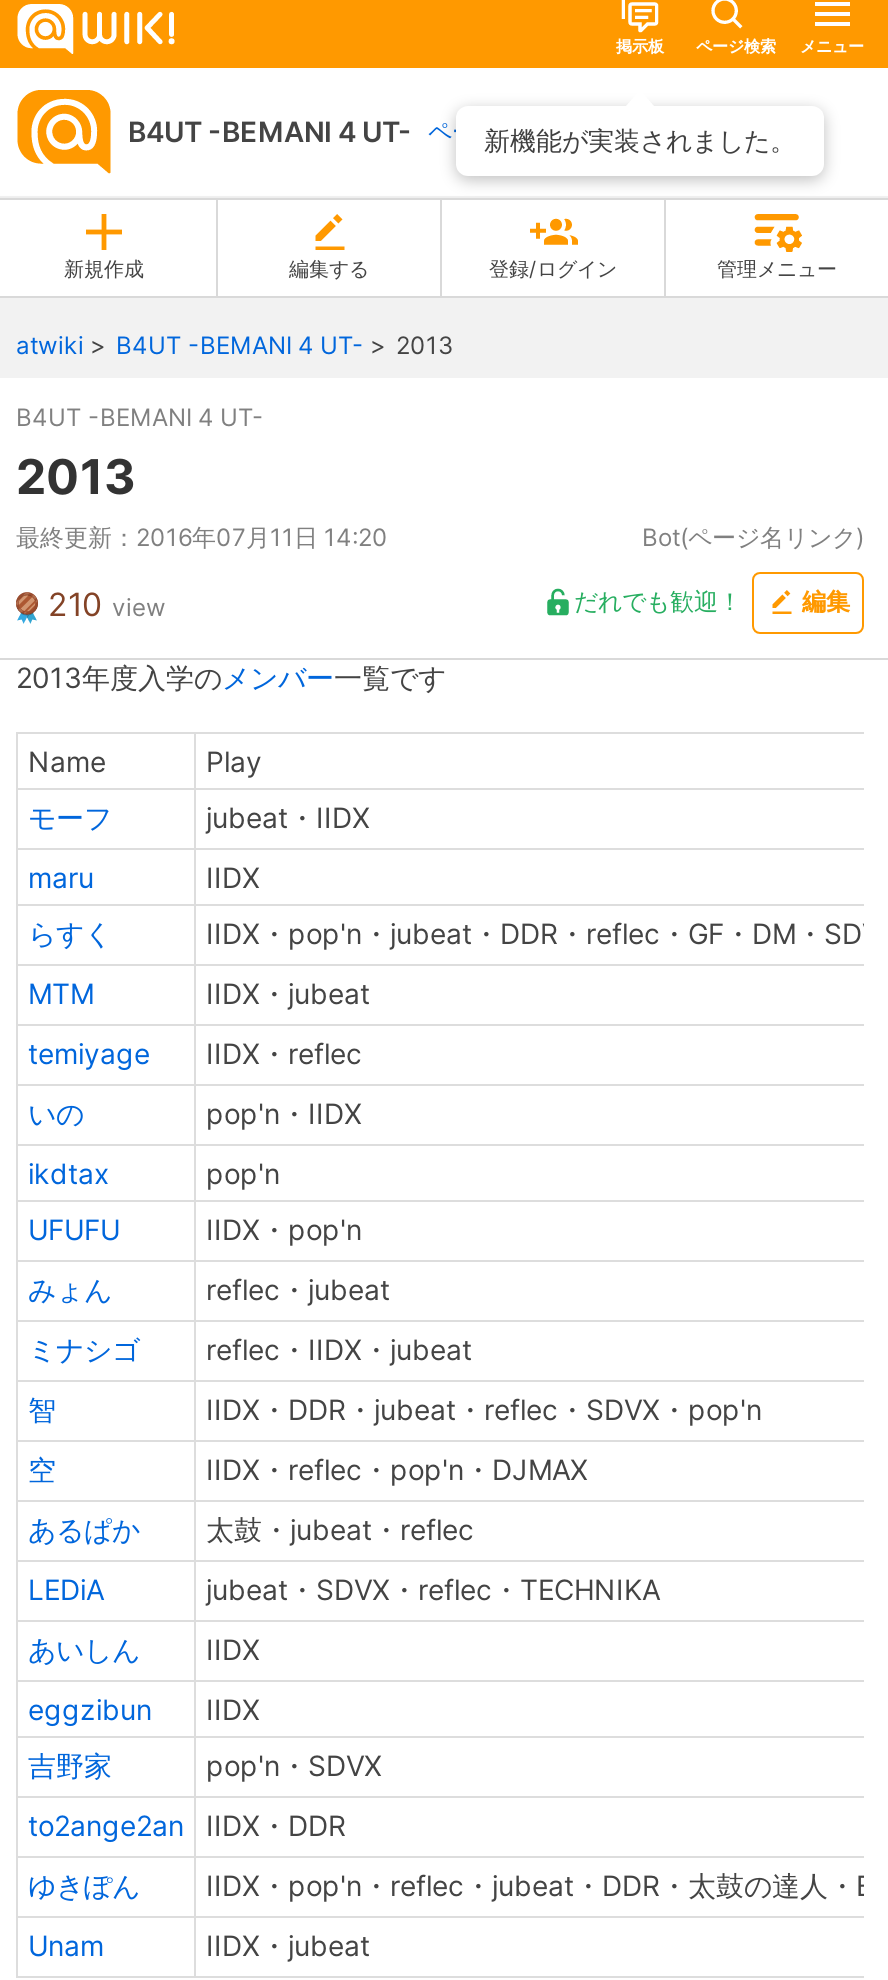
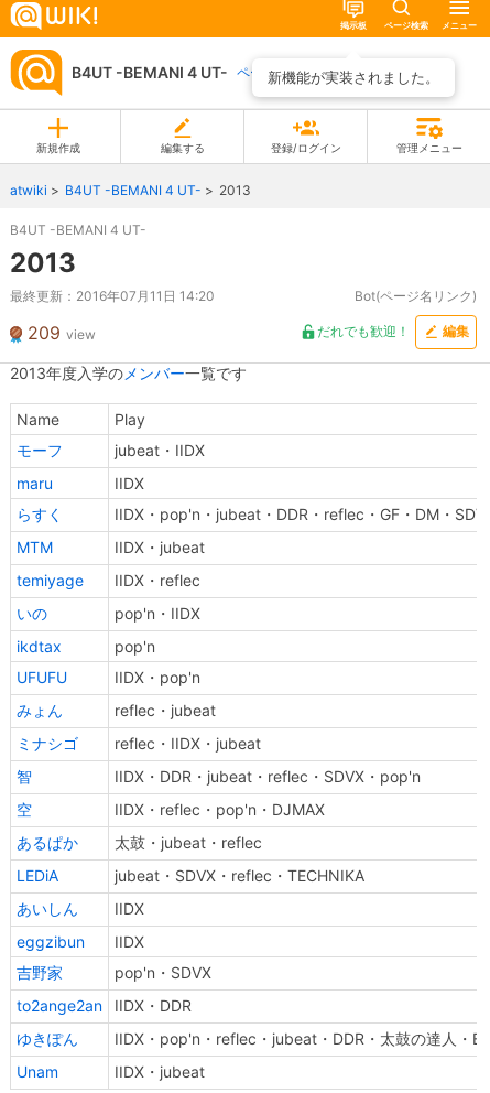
- 210 view
+ 209 view
